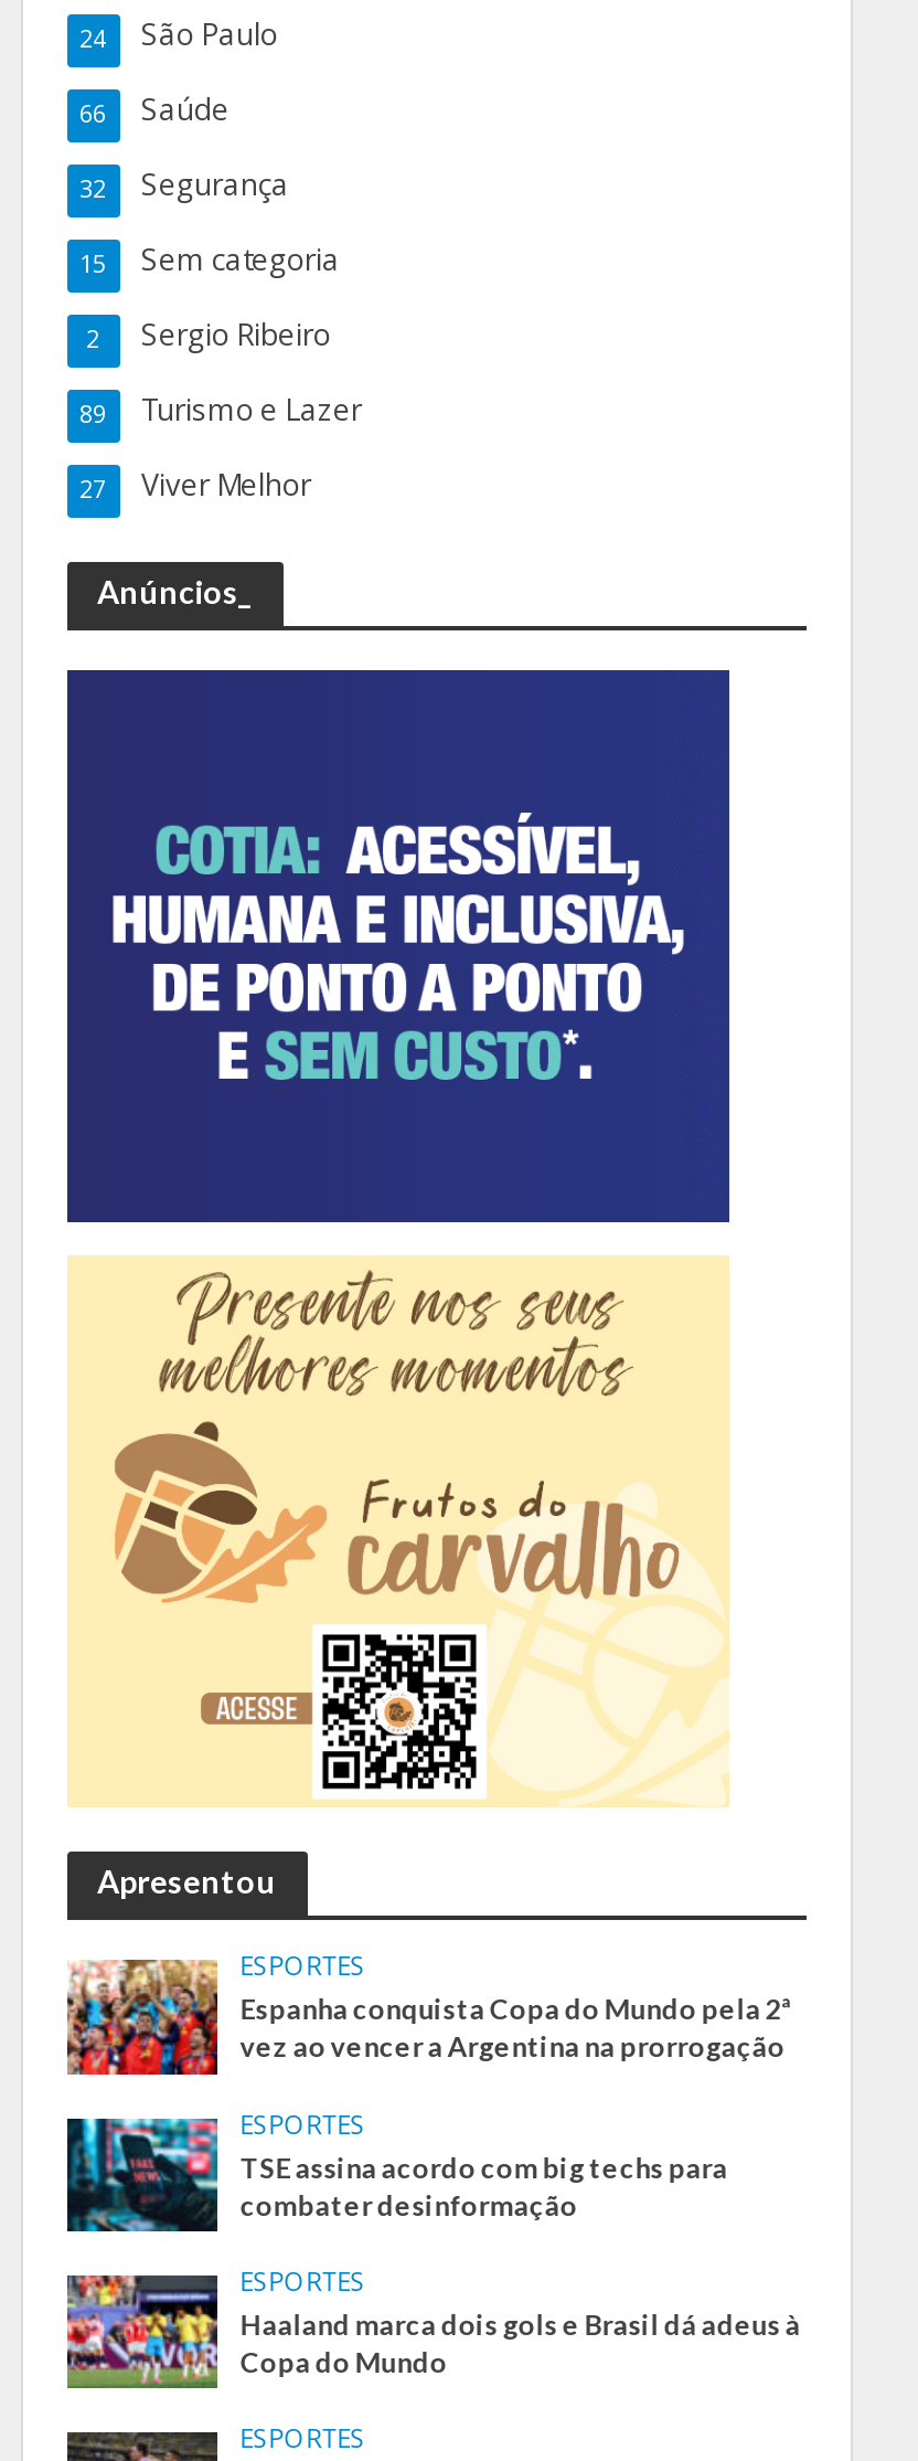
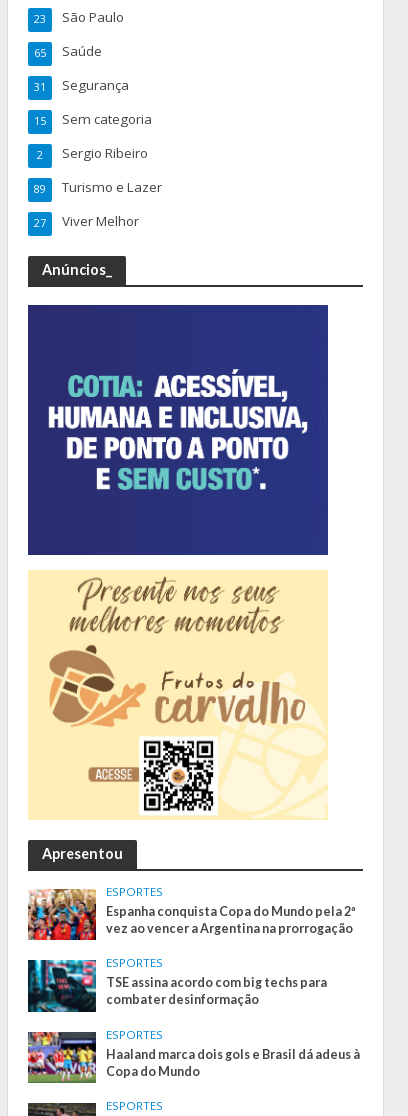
- 24 São Paulo
+ 23 São Paulo

- 66 Saúde
+ 65 Saúde

- 32 Segurança
+ 31 Segurança
